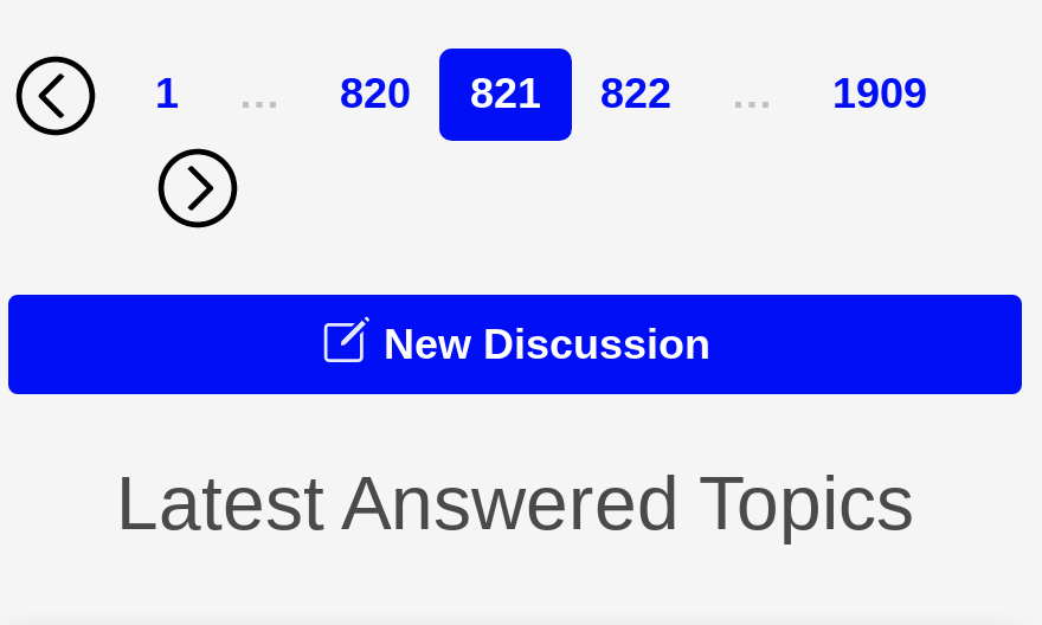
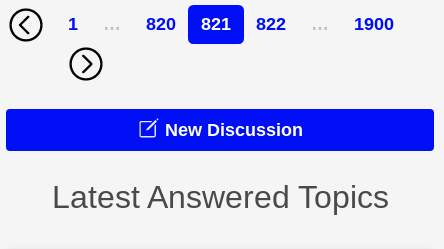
- 1909
+ 1900
